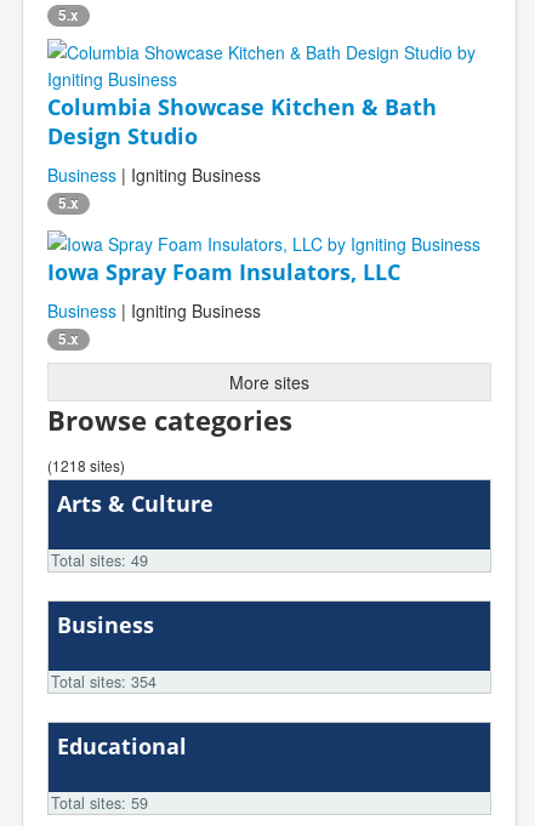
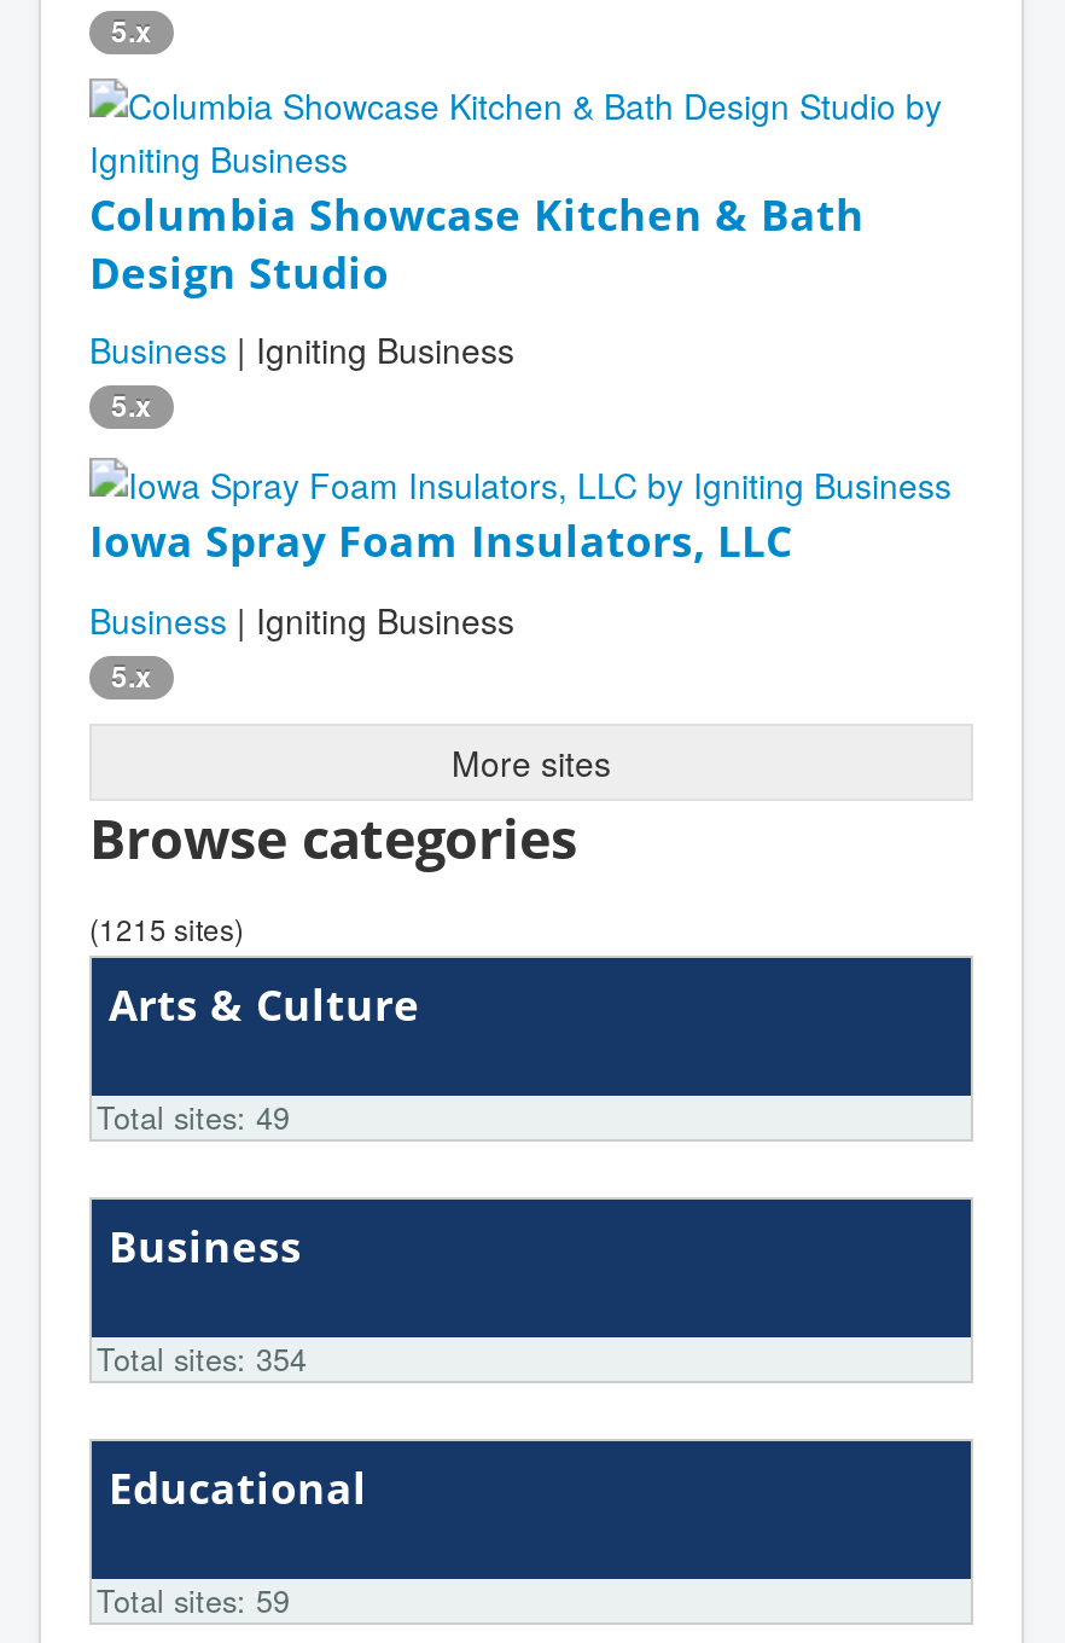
- (1218 sites)
+ (1215 sites)
